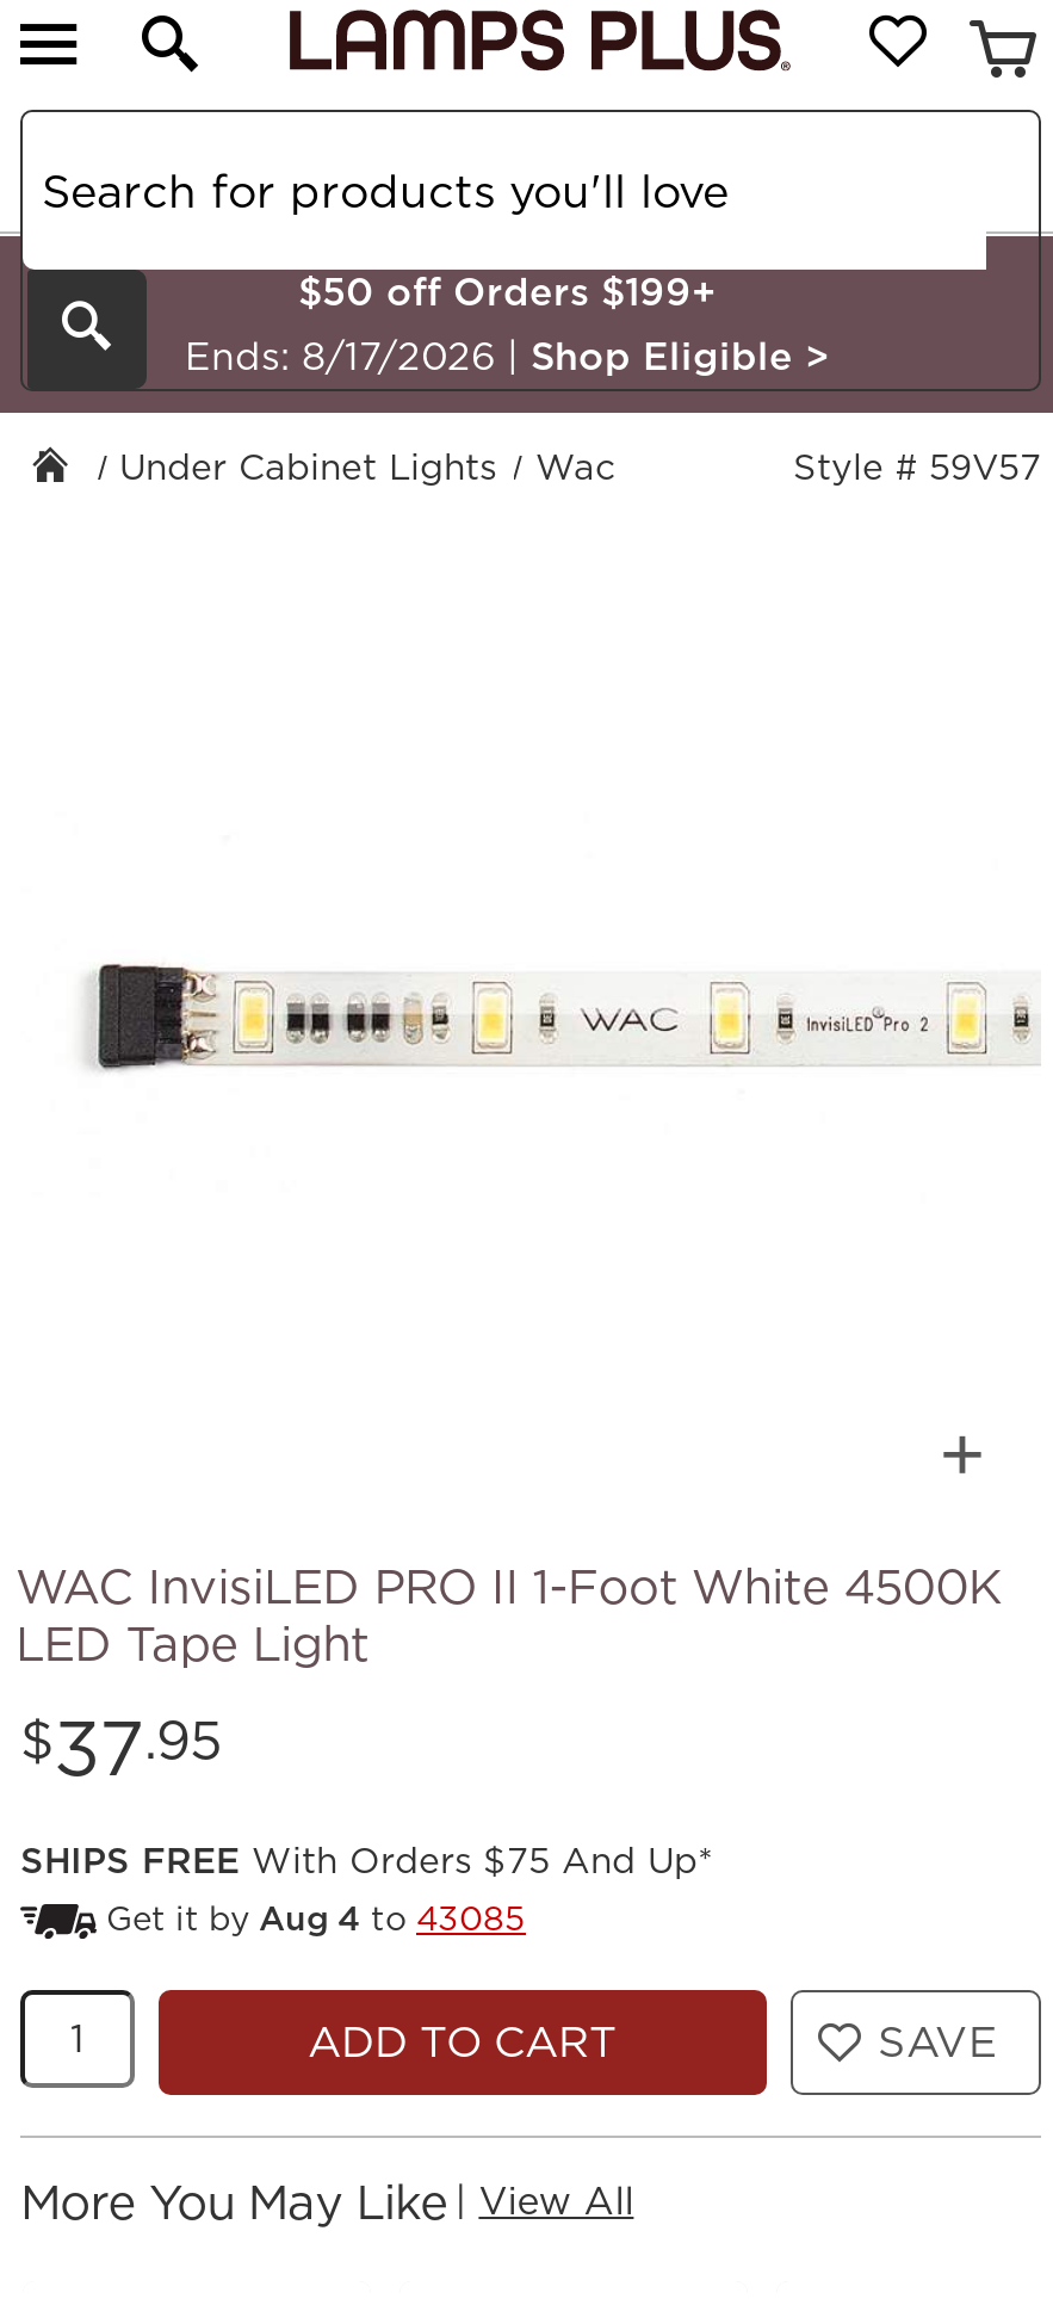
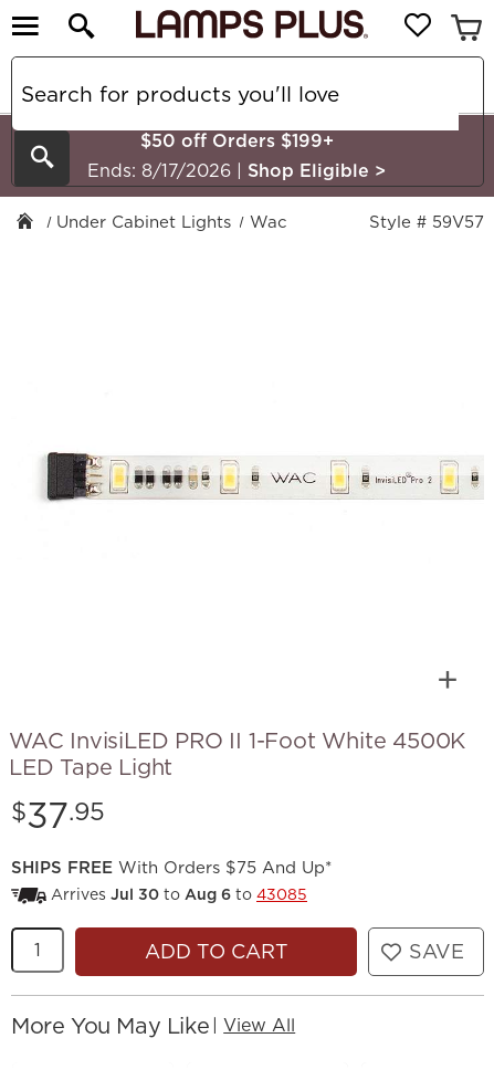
- Get it by Aug 4 to 43085
+ Arrives Jul 30 to Aug 6 to 43085
